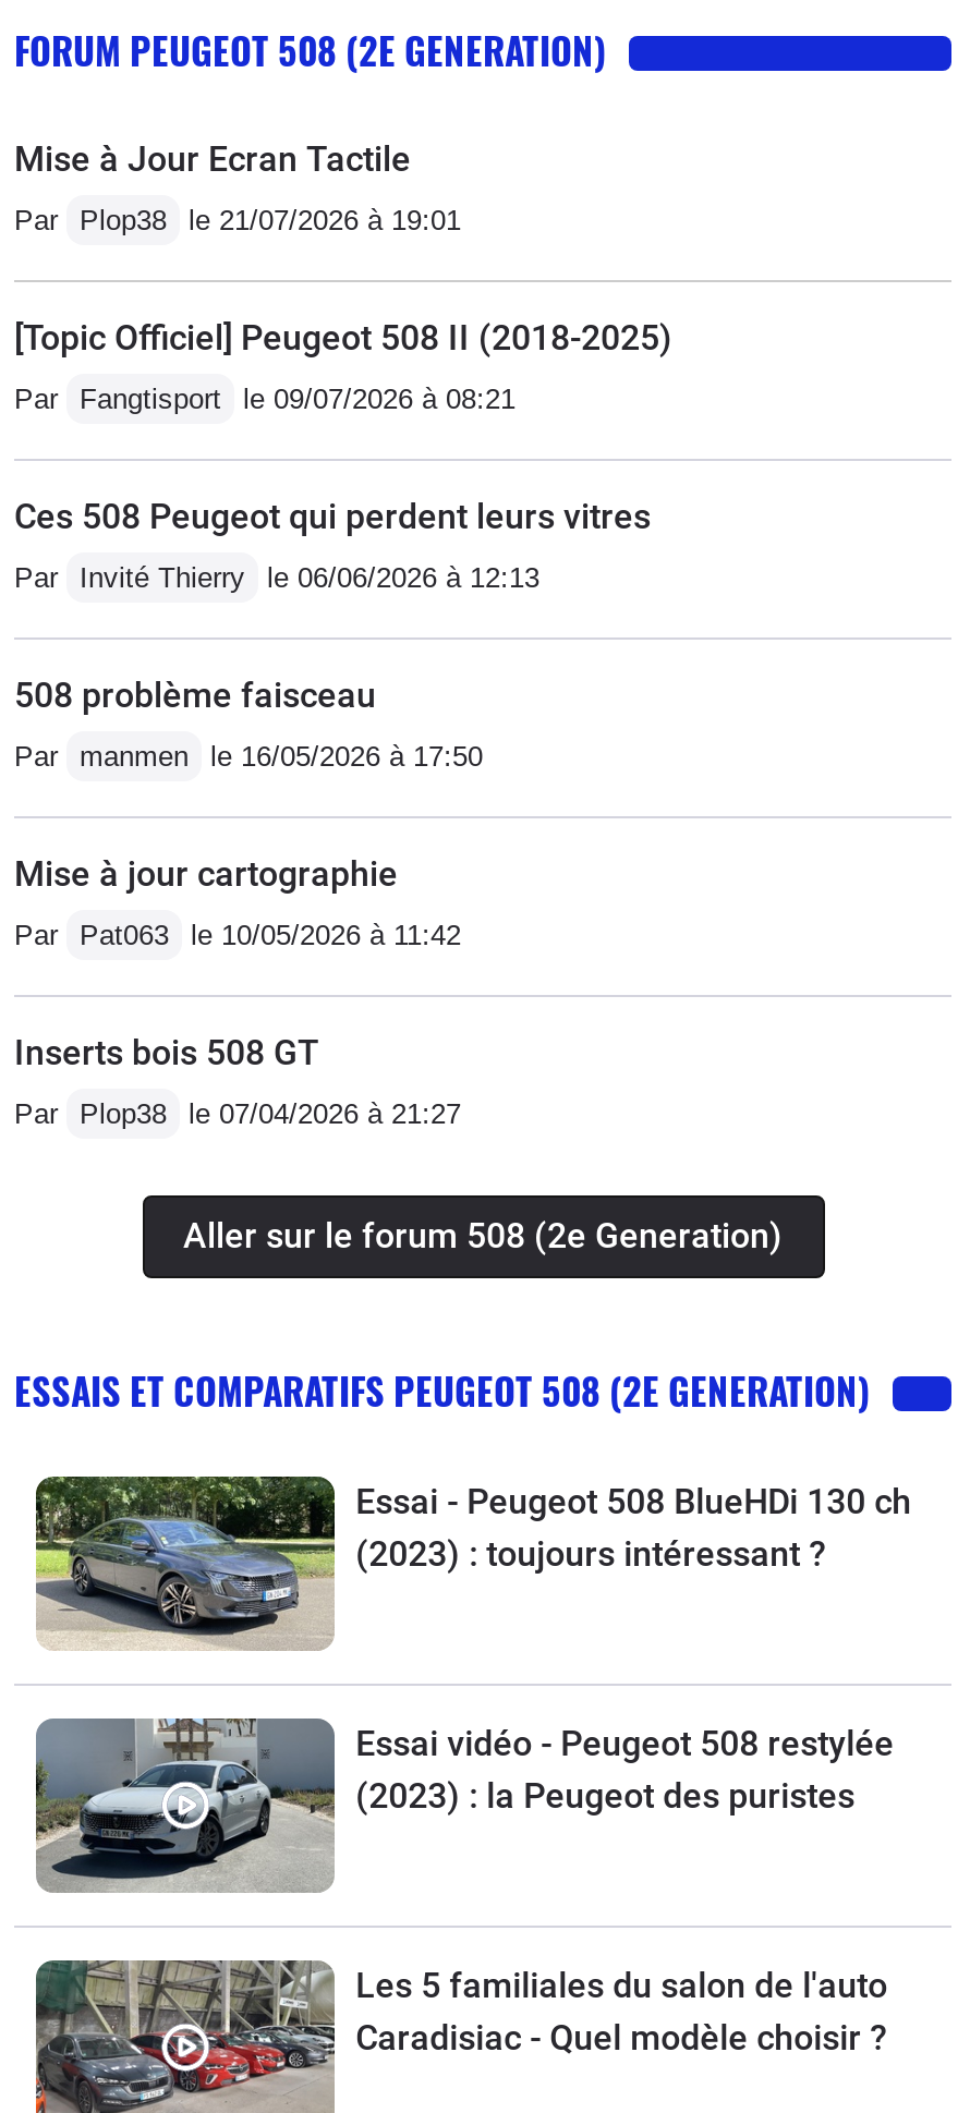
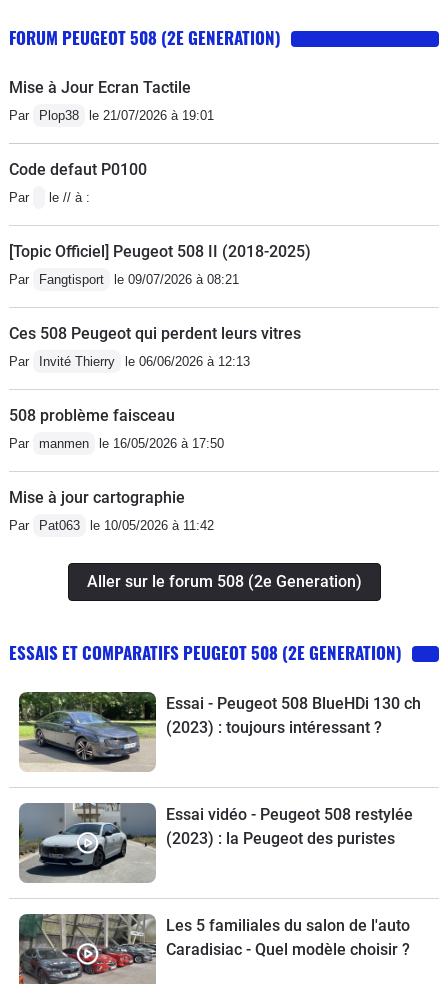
+ Code defaut P0100
+ Par
+ le // à :

moved down: [Topic Officiel] Peugeot 508 II (2018-2025) | Par Fangtisport le 09/07/2026 à 08:21 | Ces 508 Peugeot qui perdent leurs vitres | Par Invité Thierry le 06/06/2026 à 12:13 | 508 problème faisceau | Par manmen le 16/05/2026 à 17:50 | Mise à jour cartographie | Par Pat063 le 10/05/2026 à 11:42

- Inserts bois 508 GT
- Par Plop38 le 07/04/2026 à 21:27
